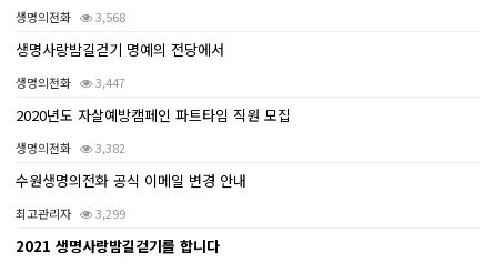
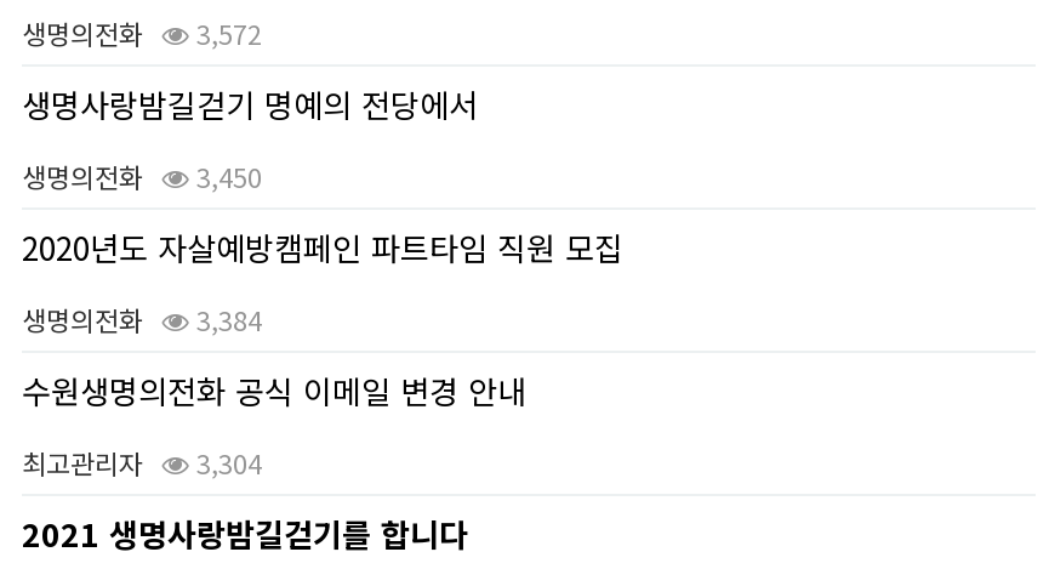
- 생명의전화 3,568
+ 생명의전화 3,572

- 생명의전화 3,447
+ 생명의전화 3,450

- 생명의전화 3,382
+ 생명의전화 3,384

- 최고관리자 3,299
+ 최고관리자 3,304
